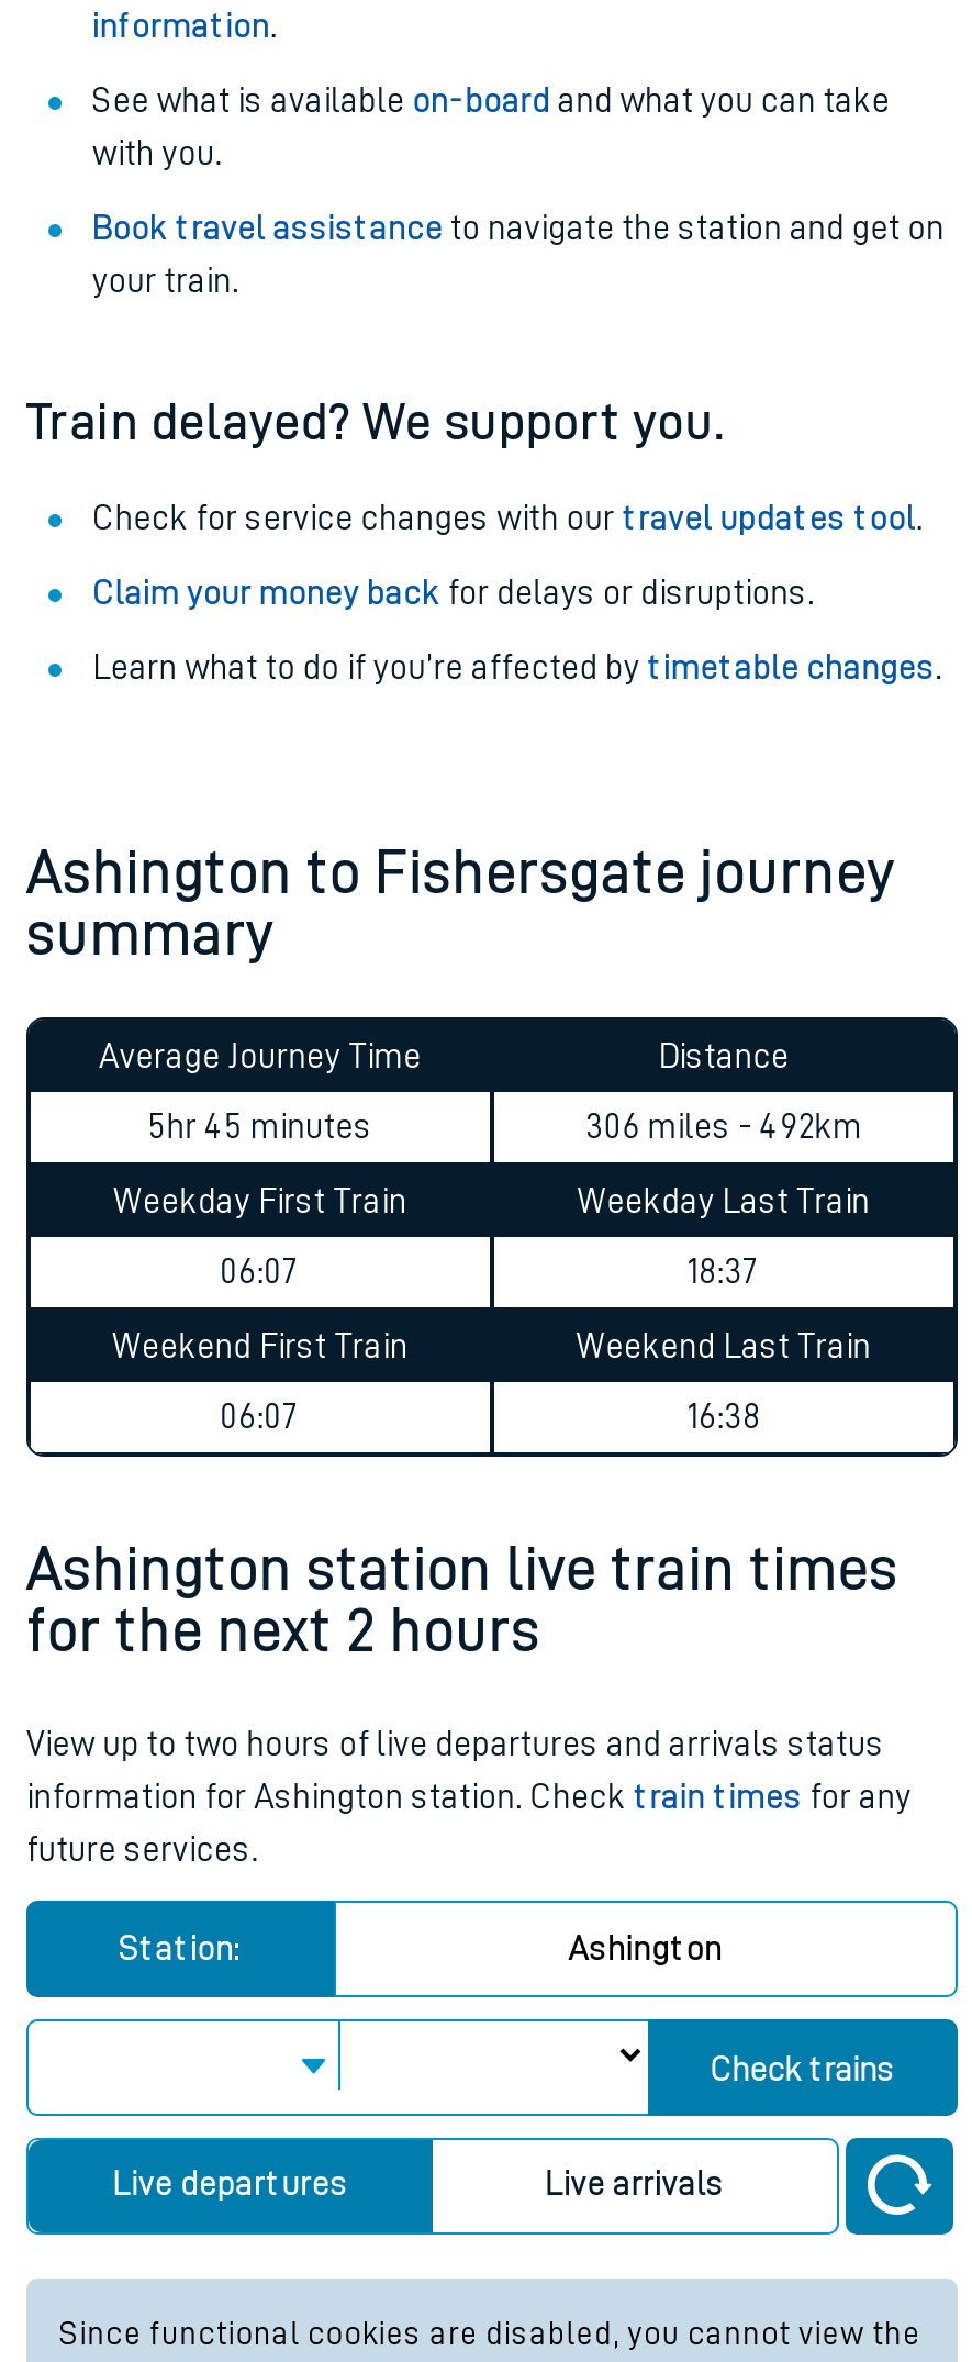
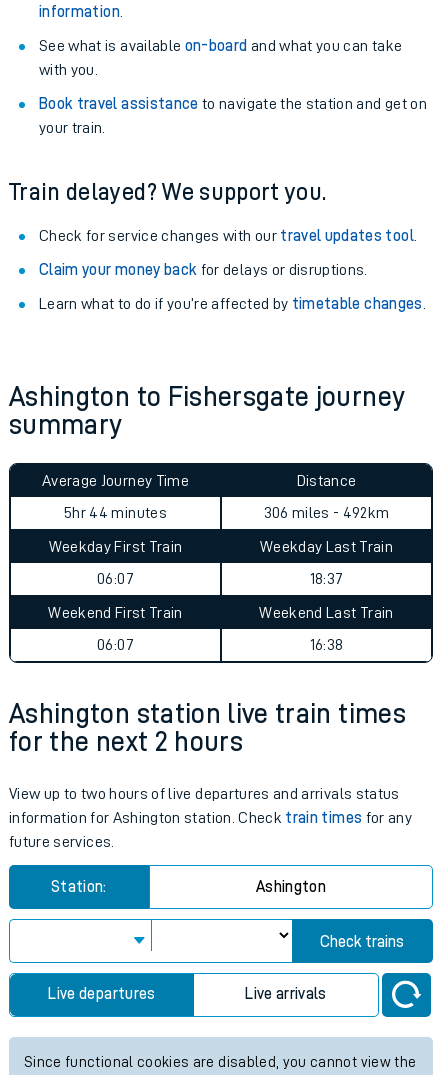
- 5hr 45 minutes
+ 5hr 44 minutes
